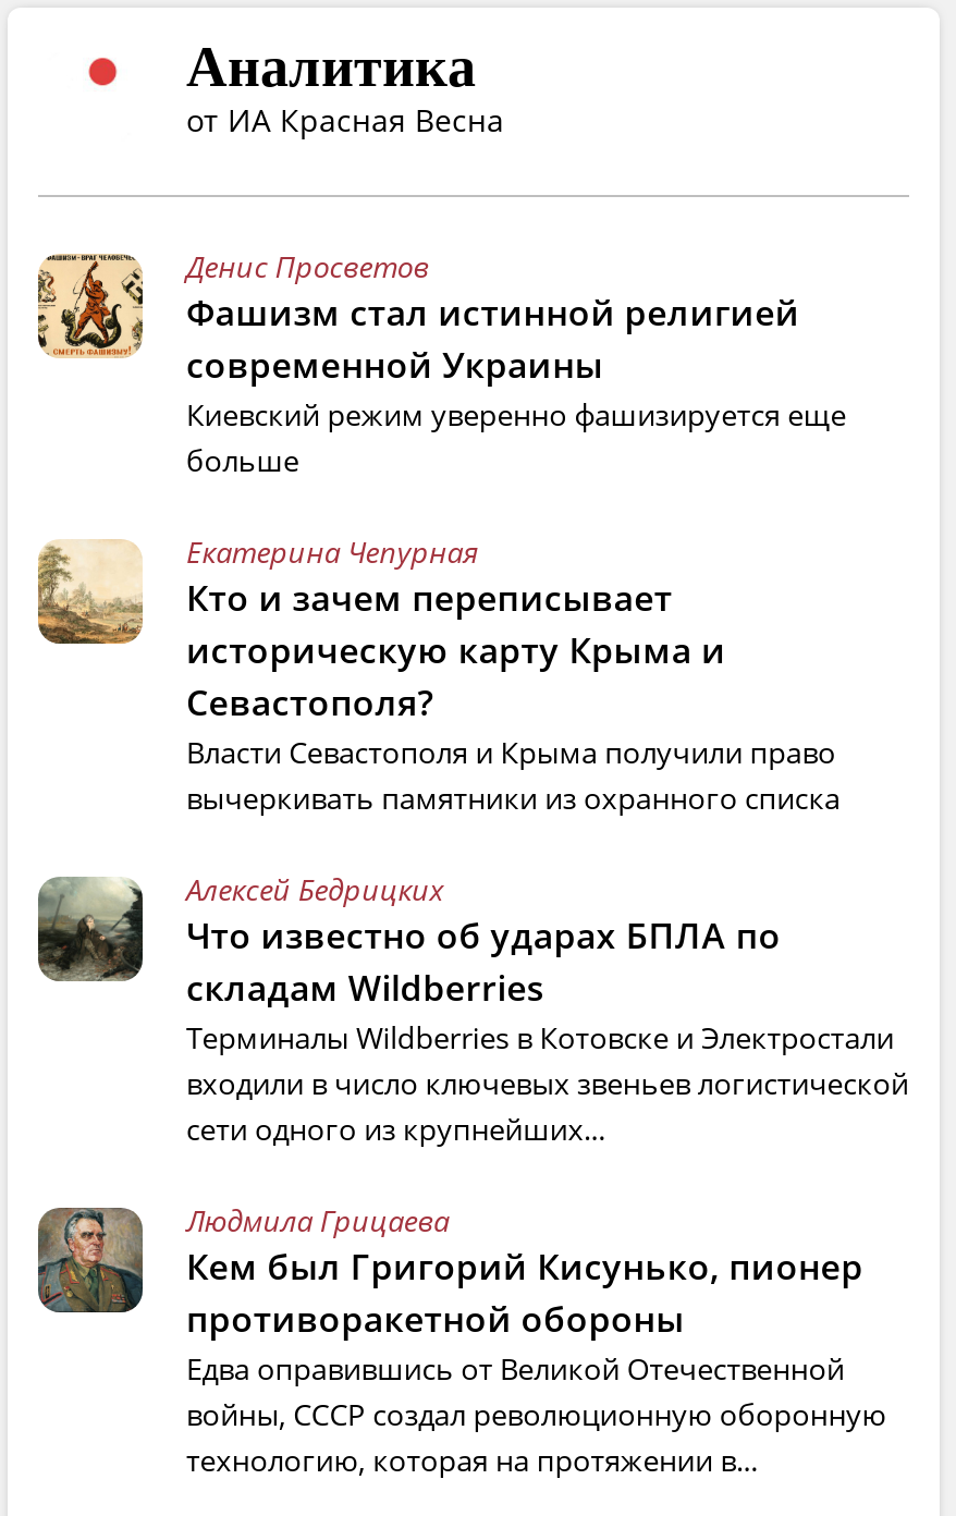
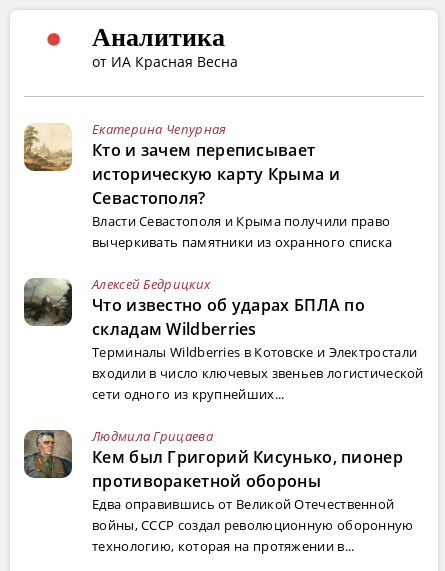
- [image]
- Денис Просветов
- Фашизм стал истинной религией
- современной Украины
- Киевский режим уверенно фашизируется еще
- больше
